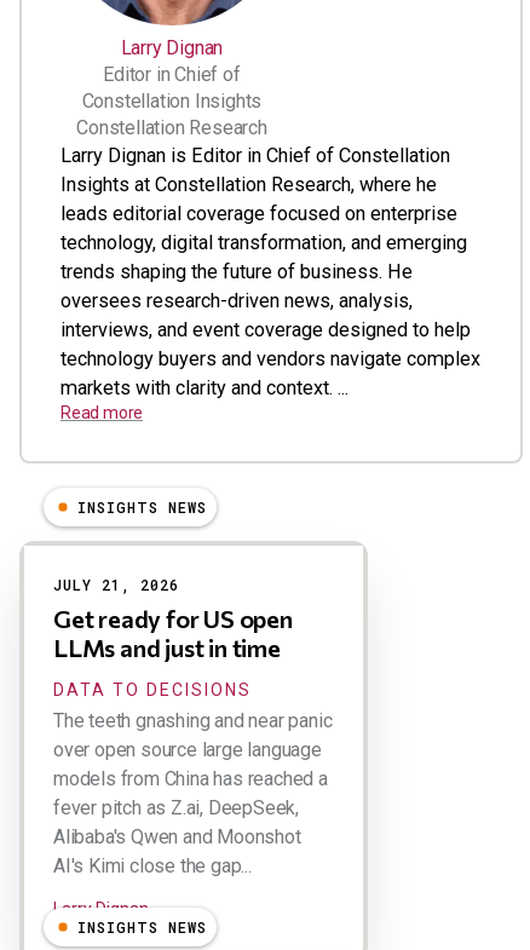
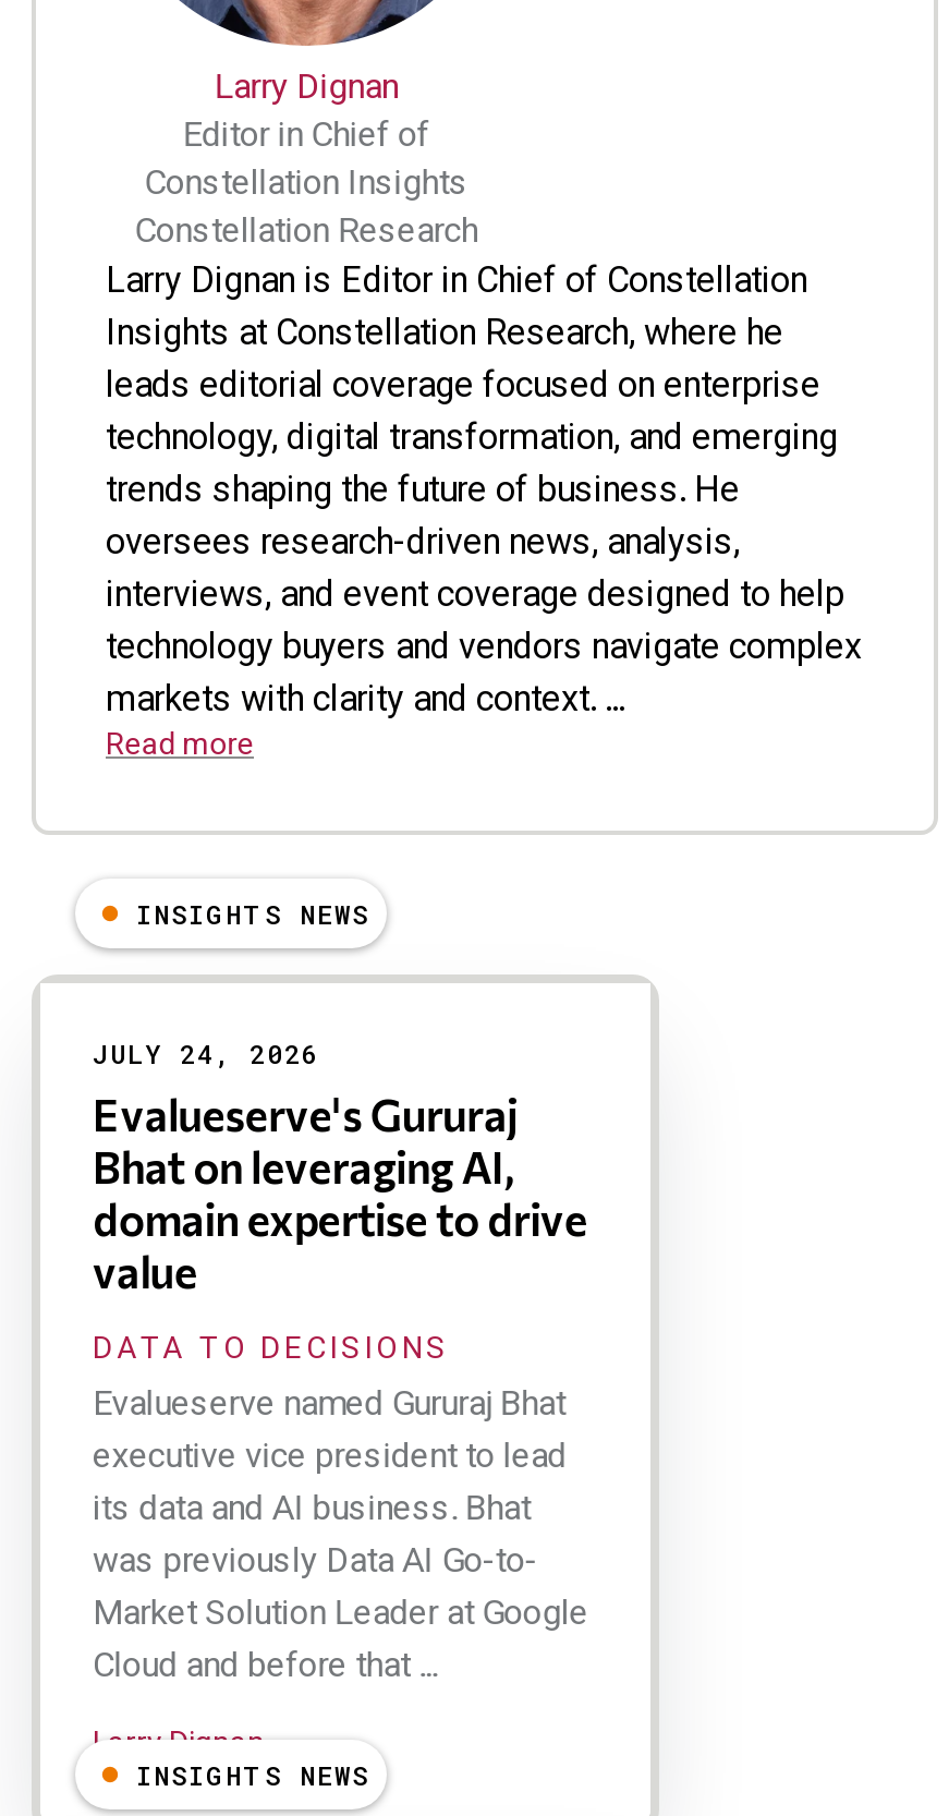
- JULY 21, 2026
- Get ready for US open
- LLMs and just in time
+ JULY 24, 2026
+ Evalueserve's Gururaj
+ Bhat on leveraging AI,
+ domain expertise to drive
+ value

- The teeth gnashing and near panic
- over open source large language
- models from China has reached a
- fever pitch as Z.ai, DeepSeek,
- Alibaba's Qwen and Moonshot
- AI's Kimi close the gap...
+ Evalueserve named Gururaj Bhat
+ executive vice president to lead
+ its data and AI business. Bhat
+ was previously Data AI Go-to-
+ Market Solution Leader at Google
+ Cloud and before that ...
